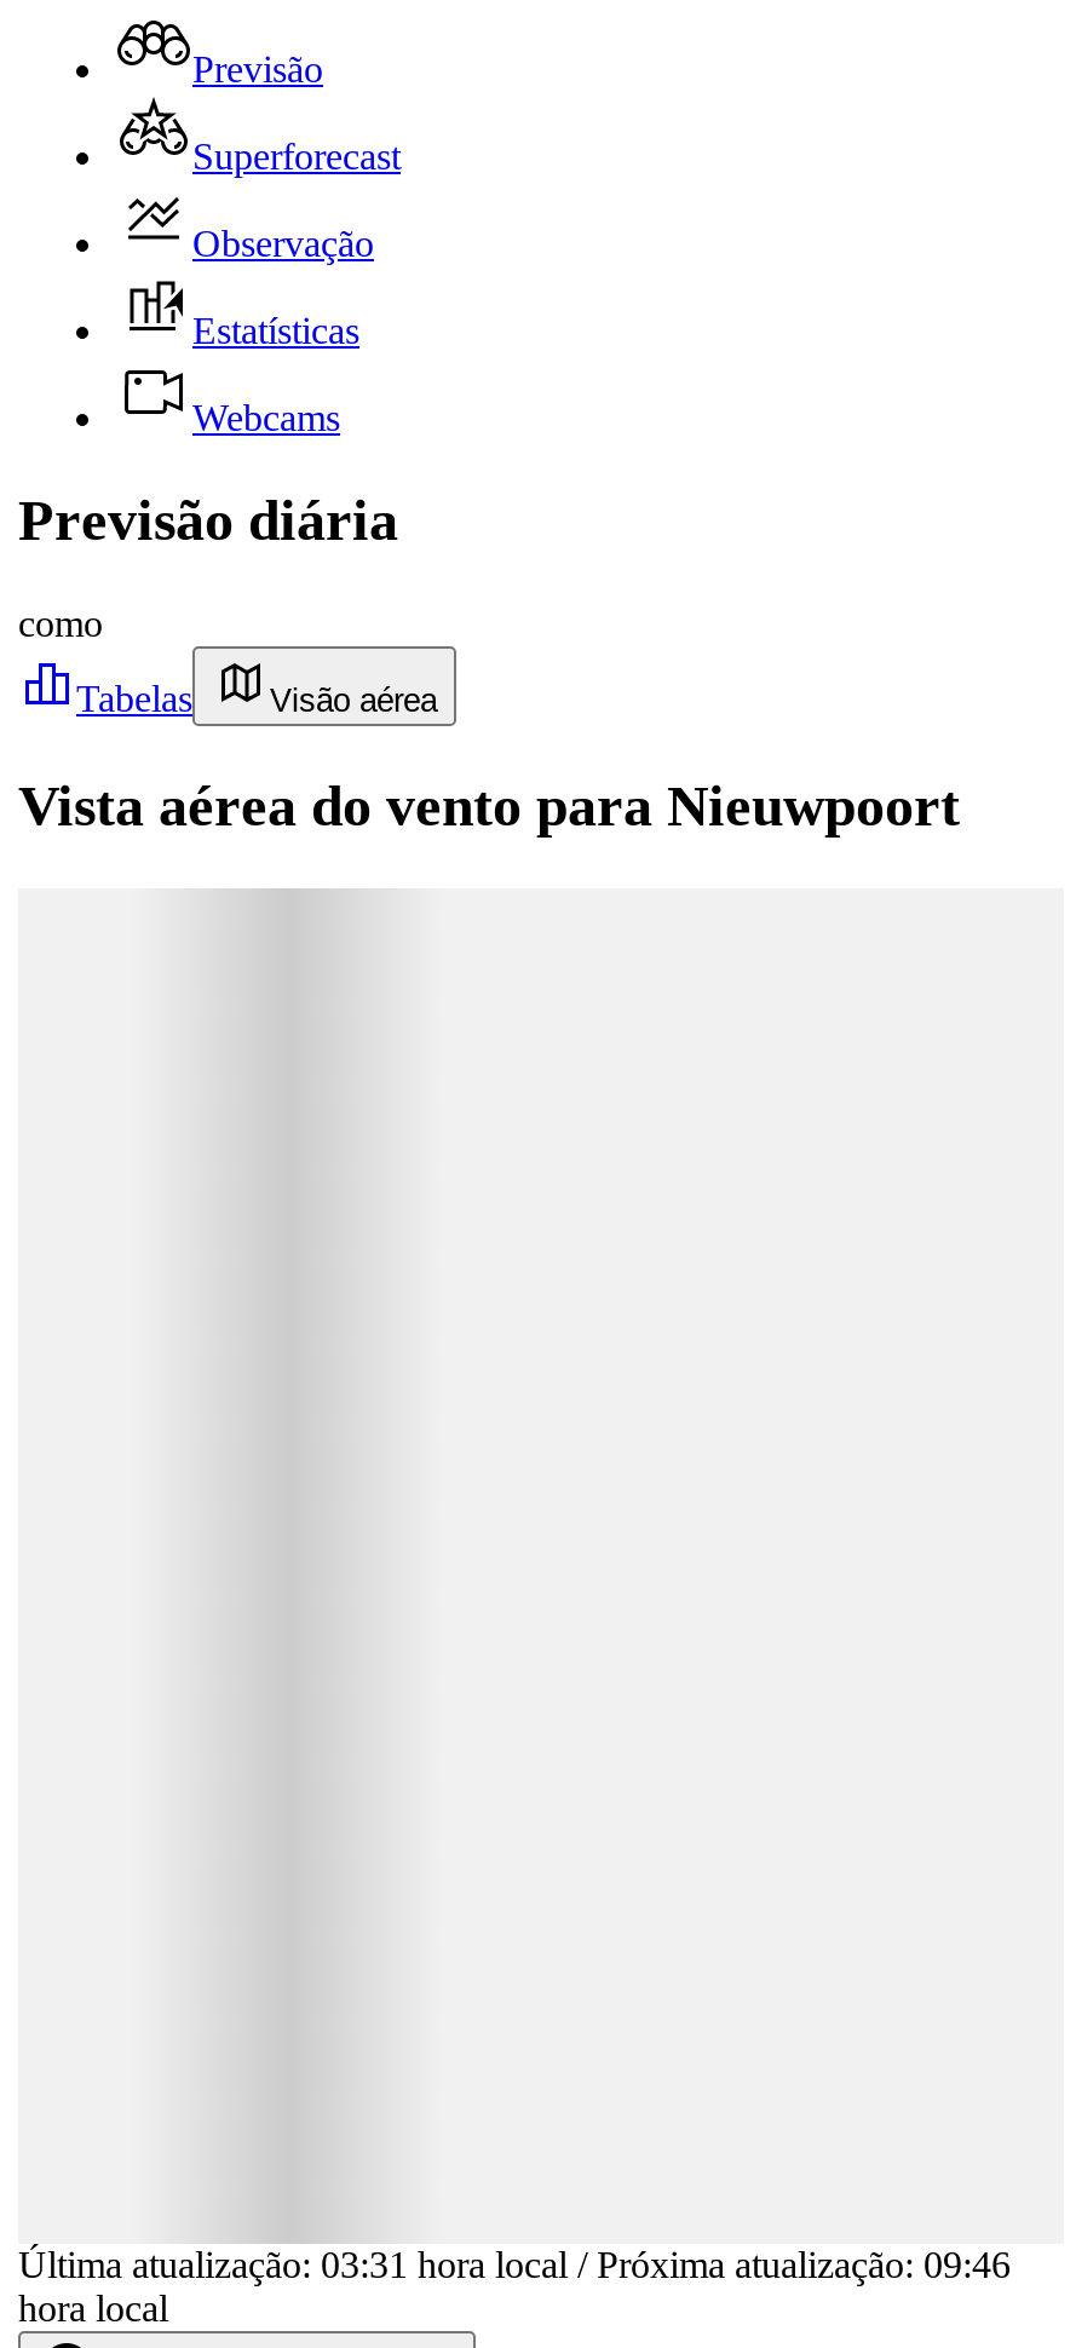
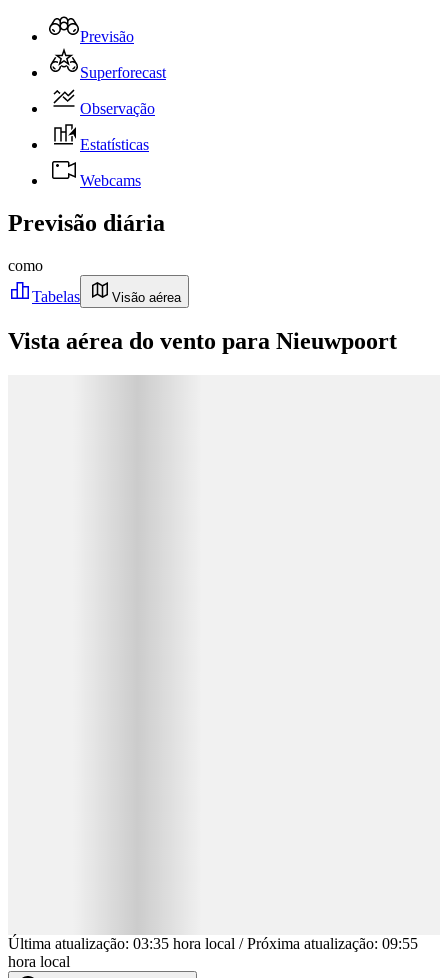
- Última atualização: 03:31 hora local / Próxima atualização: 09:46
+ Última atualização: 03:35 hora local / Próxima atualização: 09:55
